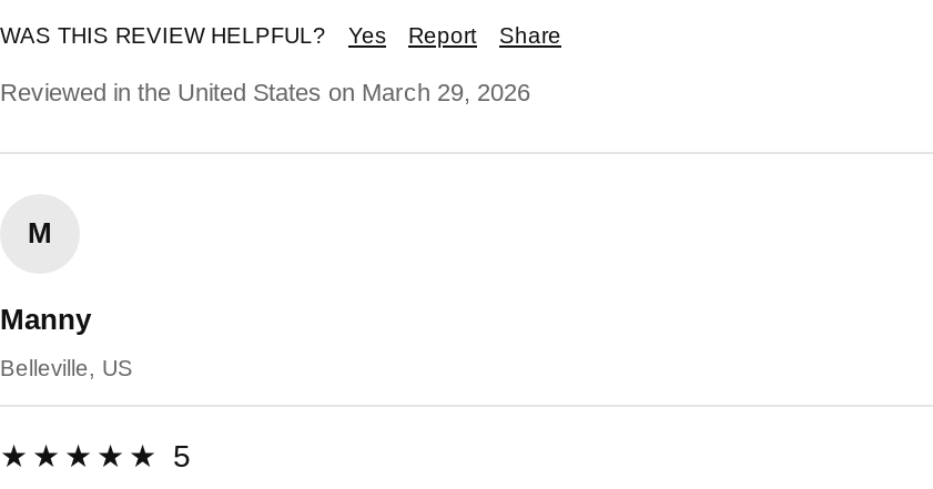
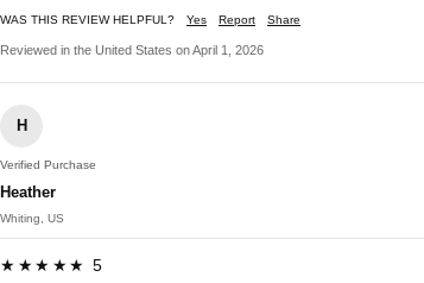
- Reviewed in the United States on March 29, 2026
+ Reviewed in the United States on April 1, 2026

- M
- Manny
- Belleville, US
+ H
+ Verified Purchase
+ Heather
+ Whiting, US
